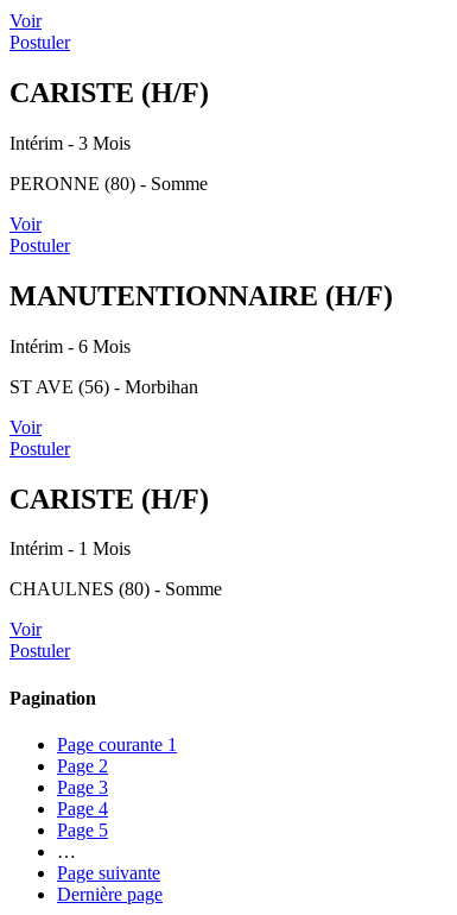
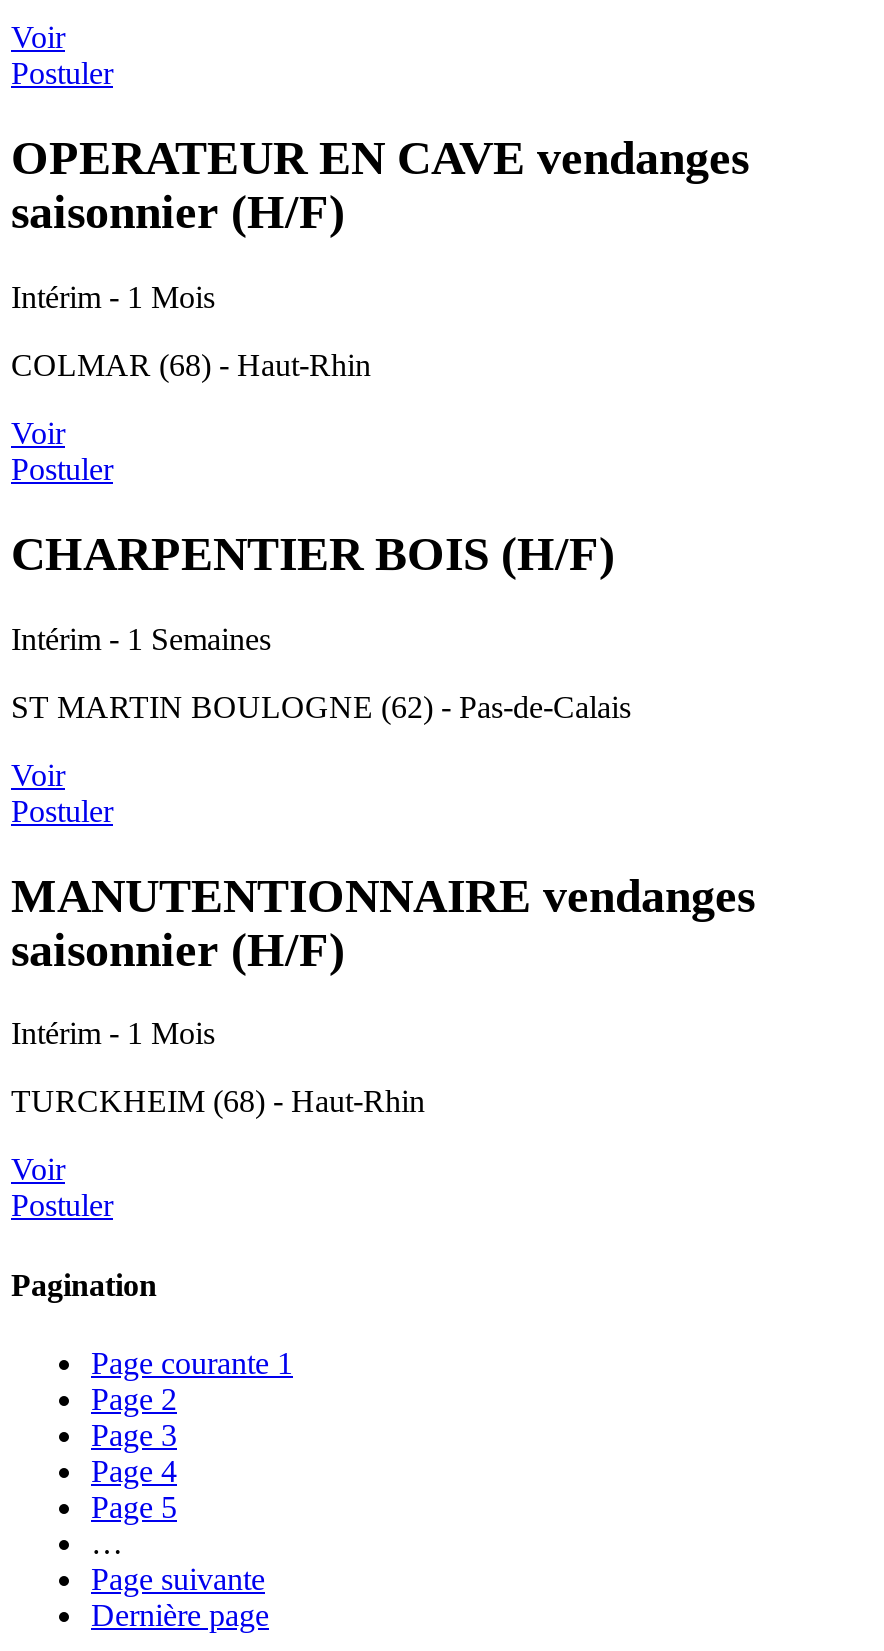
- CARISTE (H/F)
+ OPERATEUR EN CAVE vendanges
+ saisonnier (H/F)

- Intérim - 3 Mois
+ Intérim - 1 Mois

- PERONNE (80) - Somme
+ COLMAR (68) - Haut-Rhin

- MANUTENTIONNAIRE (H/F)
+ CHARPENTIER BOIS (H/F)

- Intérim - 6 Mois
+ Intérim - 1 Semaines

- ST AVE (56) - Morbihan
+ ST MARTIN BOULOGNE (62) - Pas-de-Calais

- CARISTE (H/F)
+ MANUTENTIONNAIRE vendanges
+ saisonnier (H/F)

- CHAULNES (80) - Somme
+ TURCKHEIM (68) - Haut-Rhin
